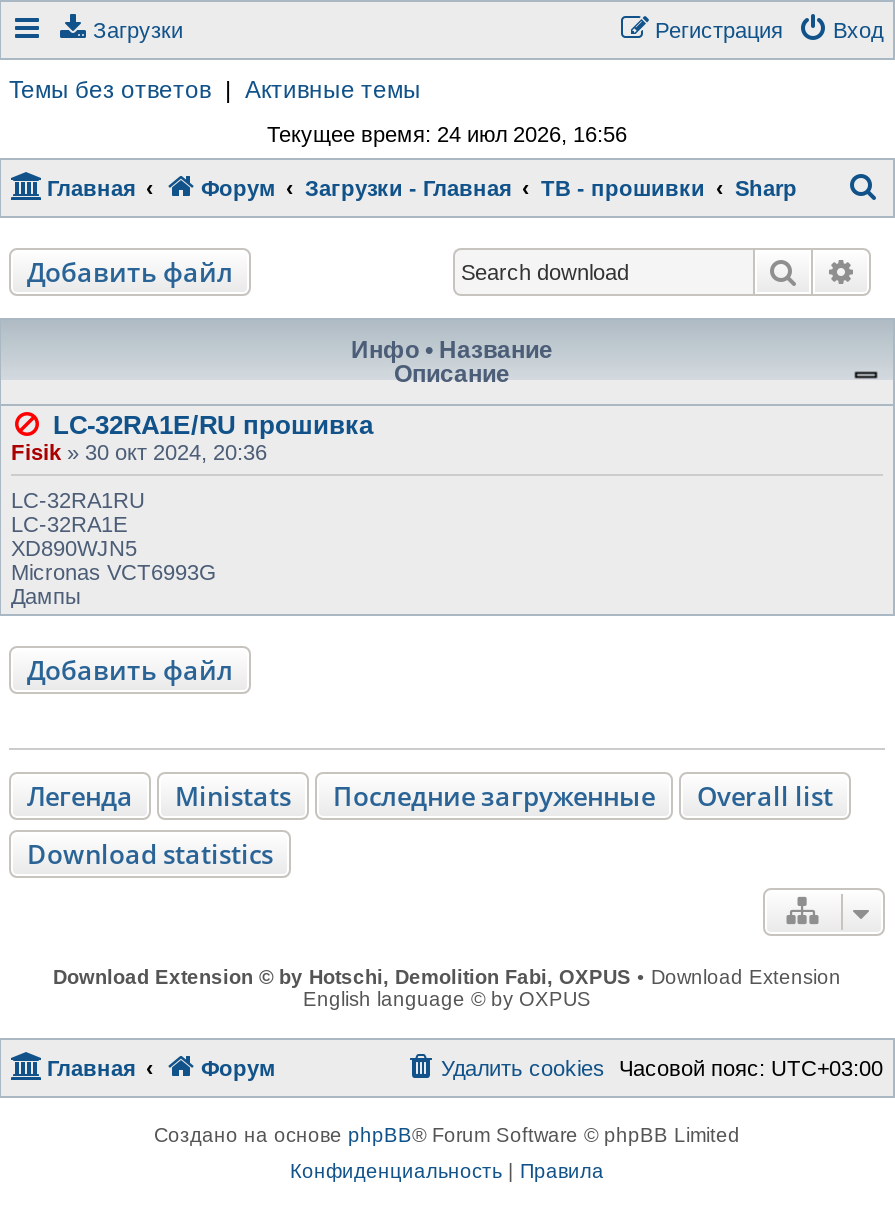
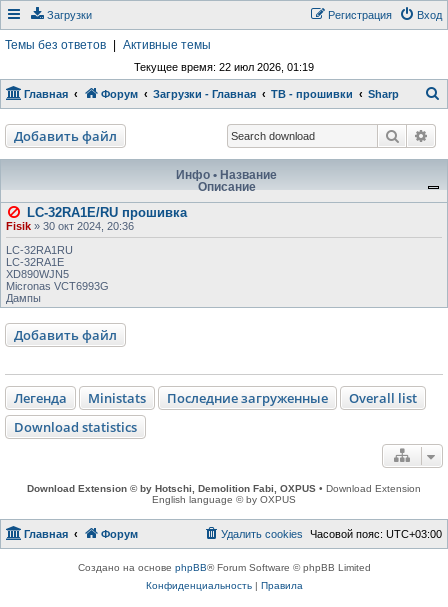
- Текущее время: 24 июл 2026, 16:56
+ Текущее время: 22 июл 2026, 01:19
